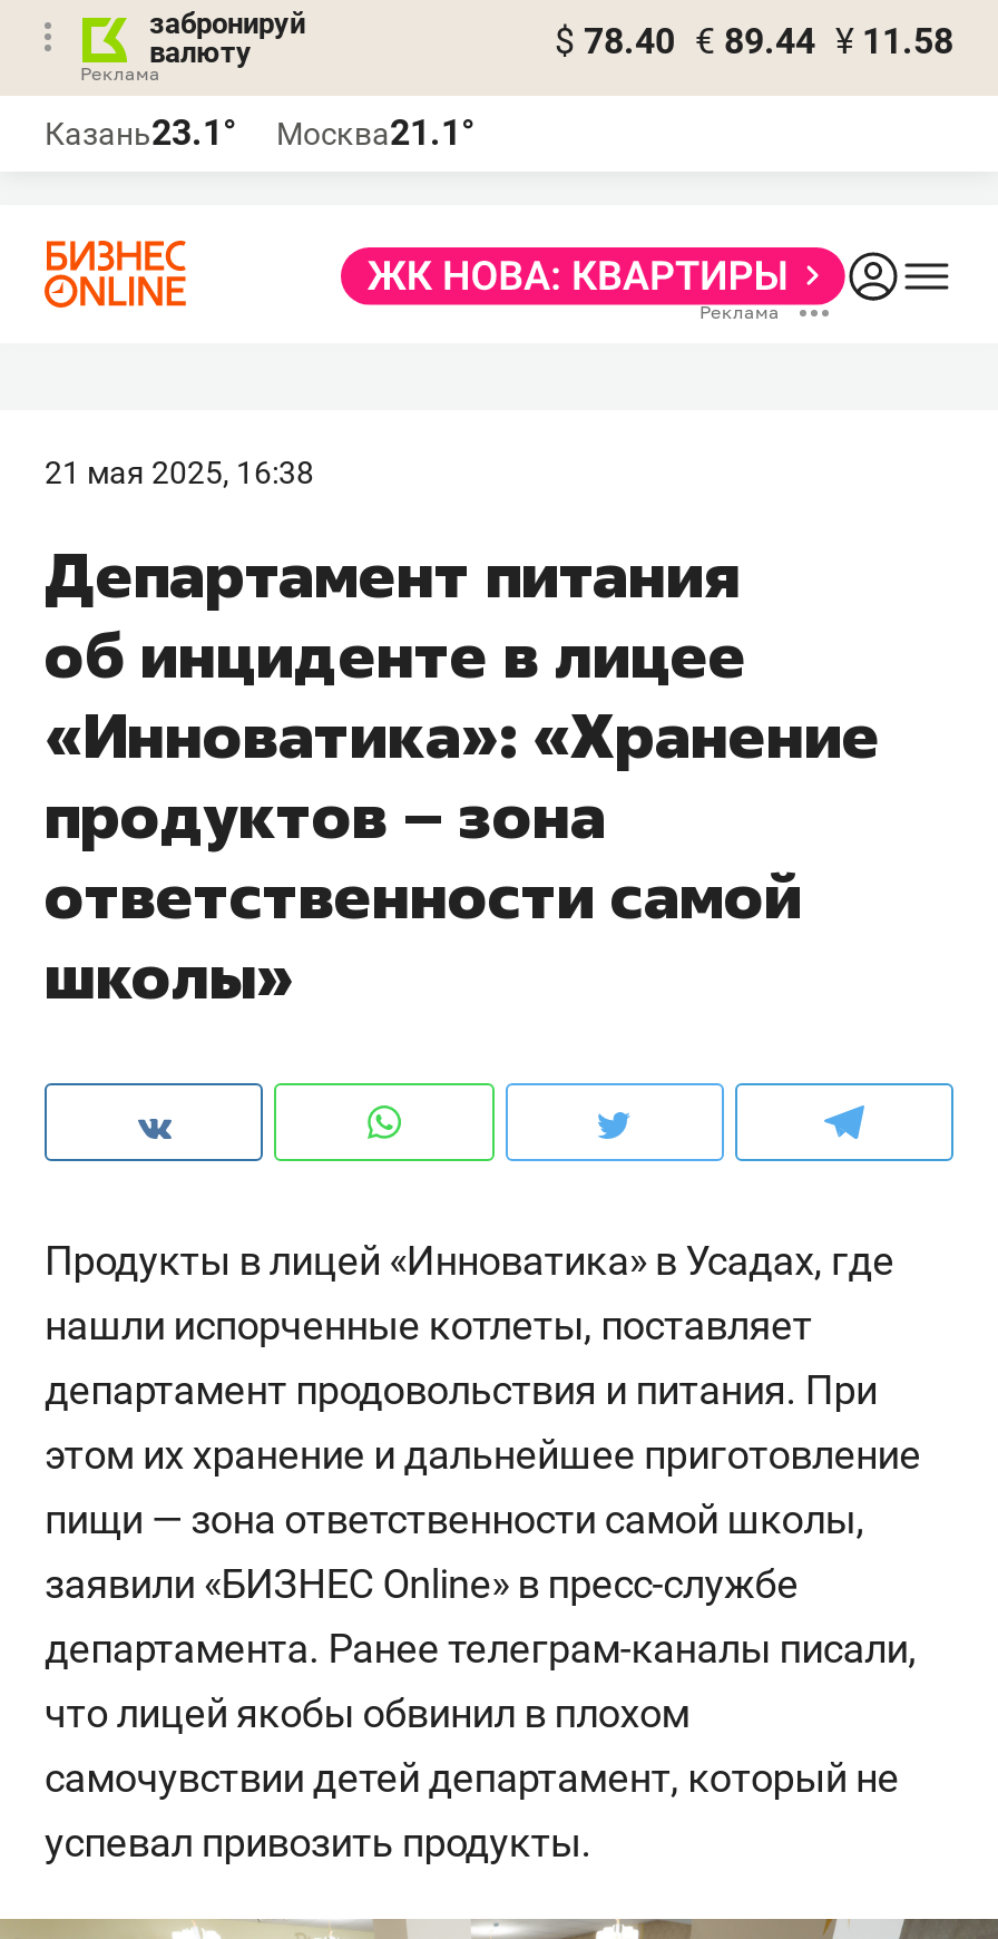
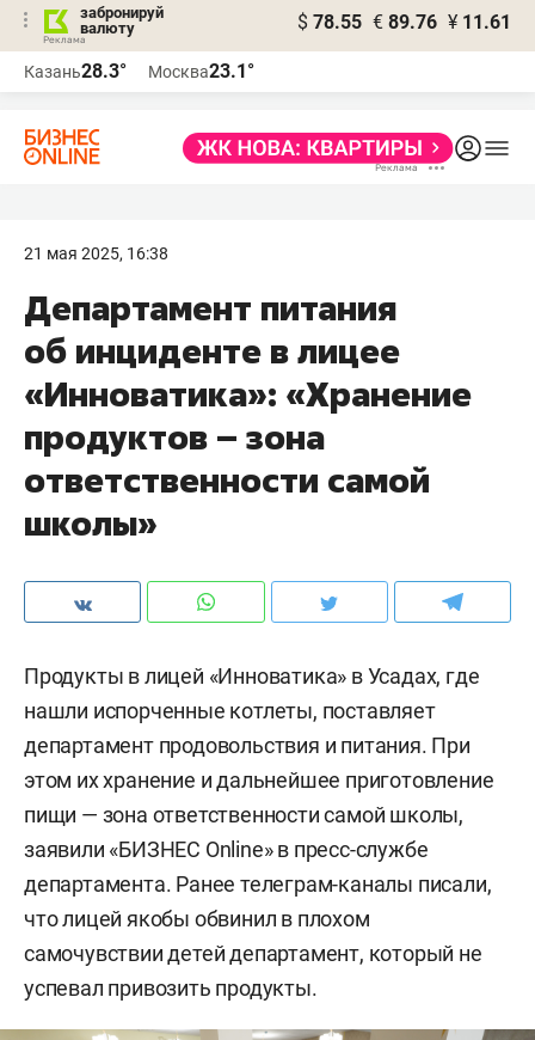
- $ 78.40 € 89.44 ¥ 11.58
+ $ 78.55 € 89.76 ¥ 11.61

- Казань23.1°
+ Казань28.3°

- Москва21.1°
+ Москва23.1°
